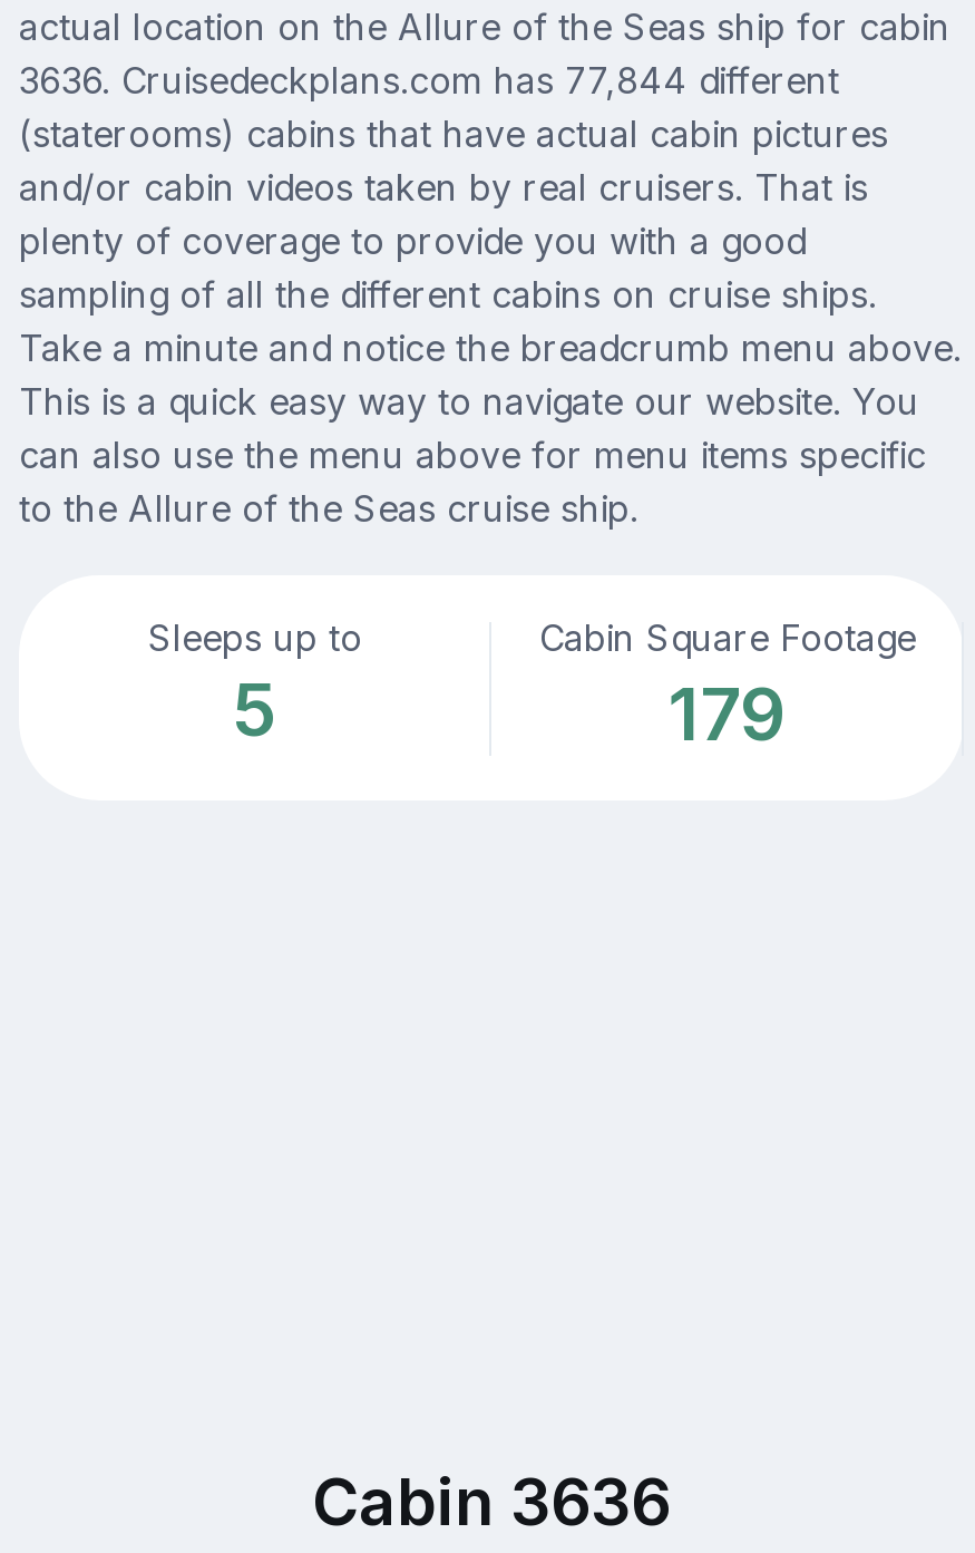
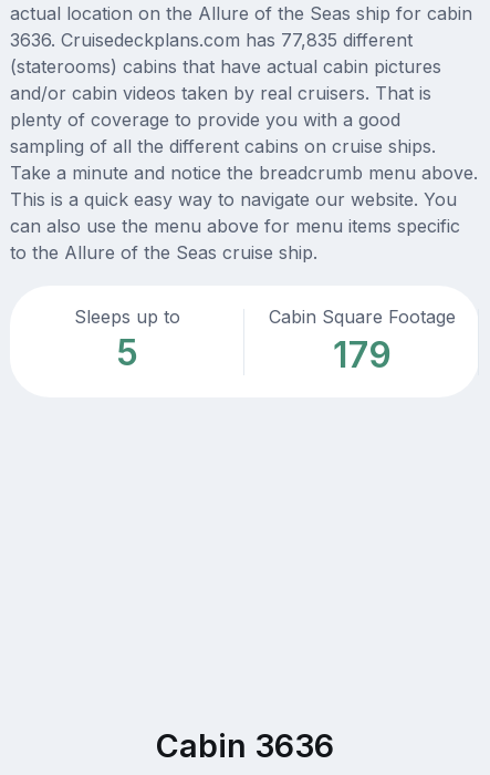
- 3636. Cruisedeckplans.com has 77,844 different
+ 3636. Cruisedeckplans.com has 77,835 different
